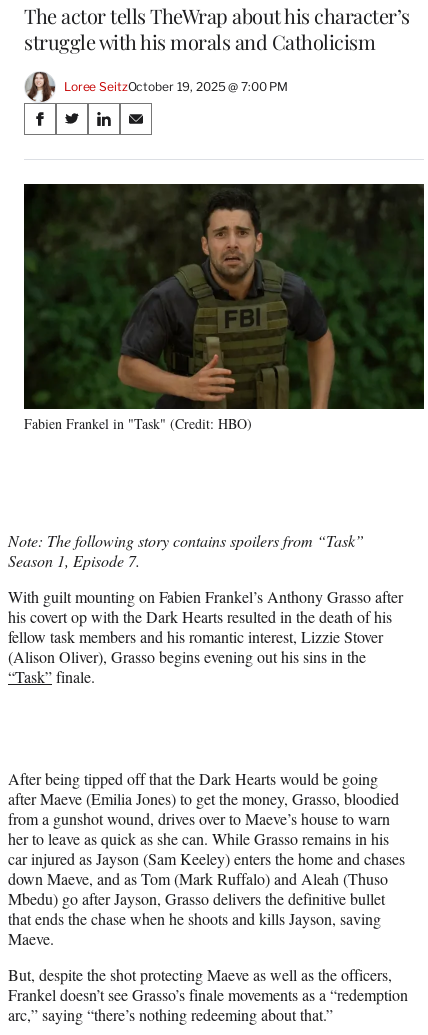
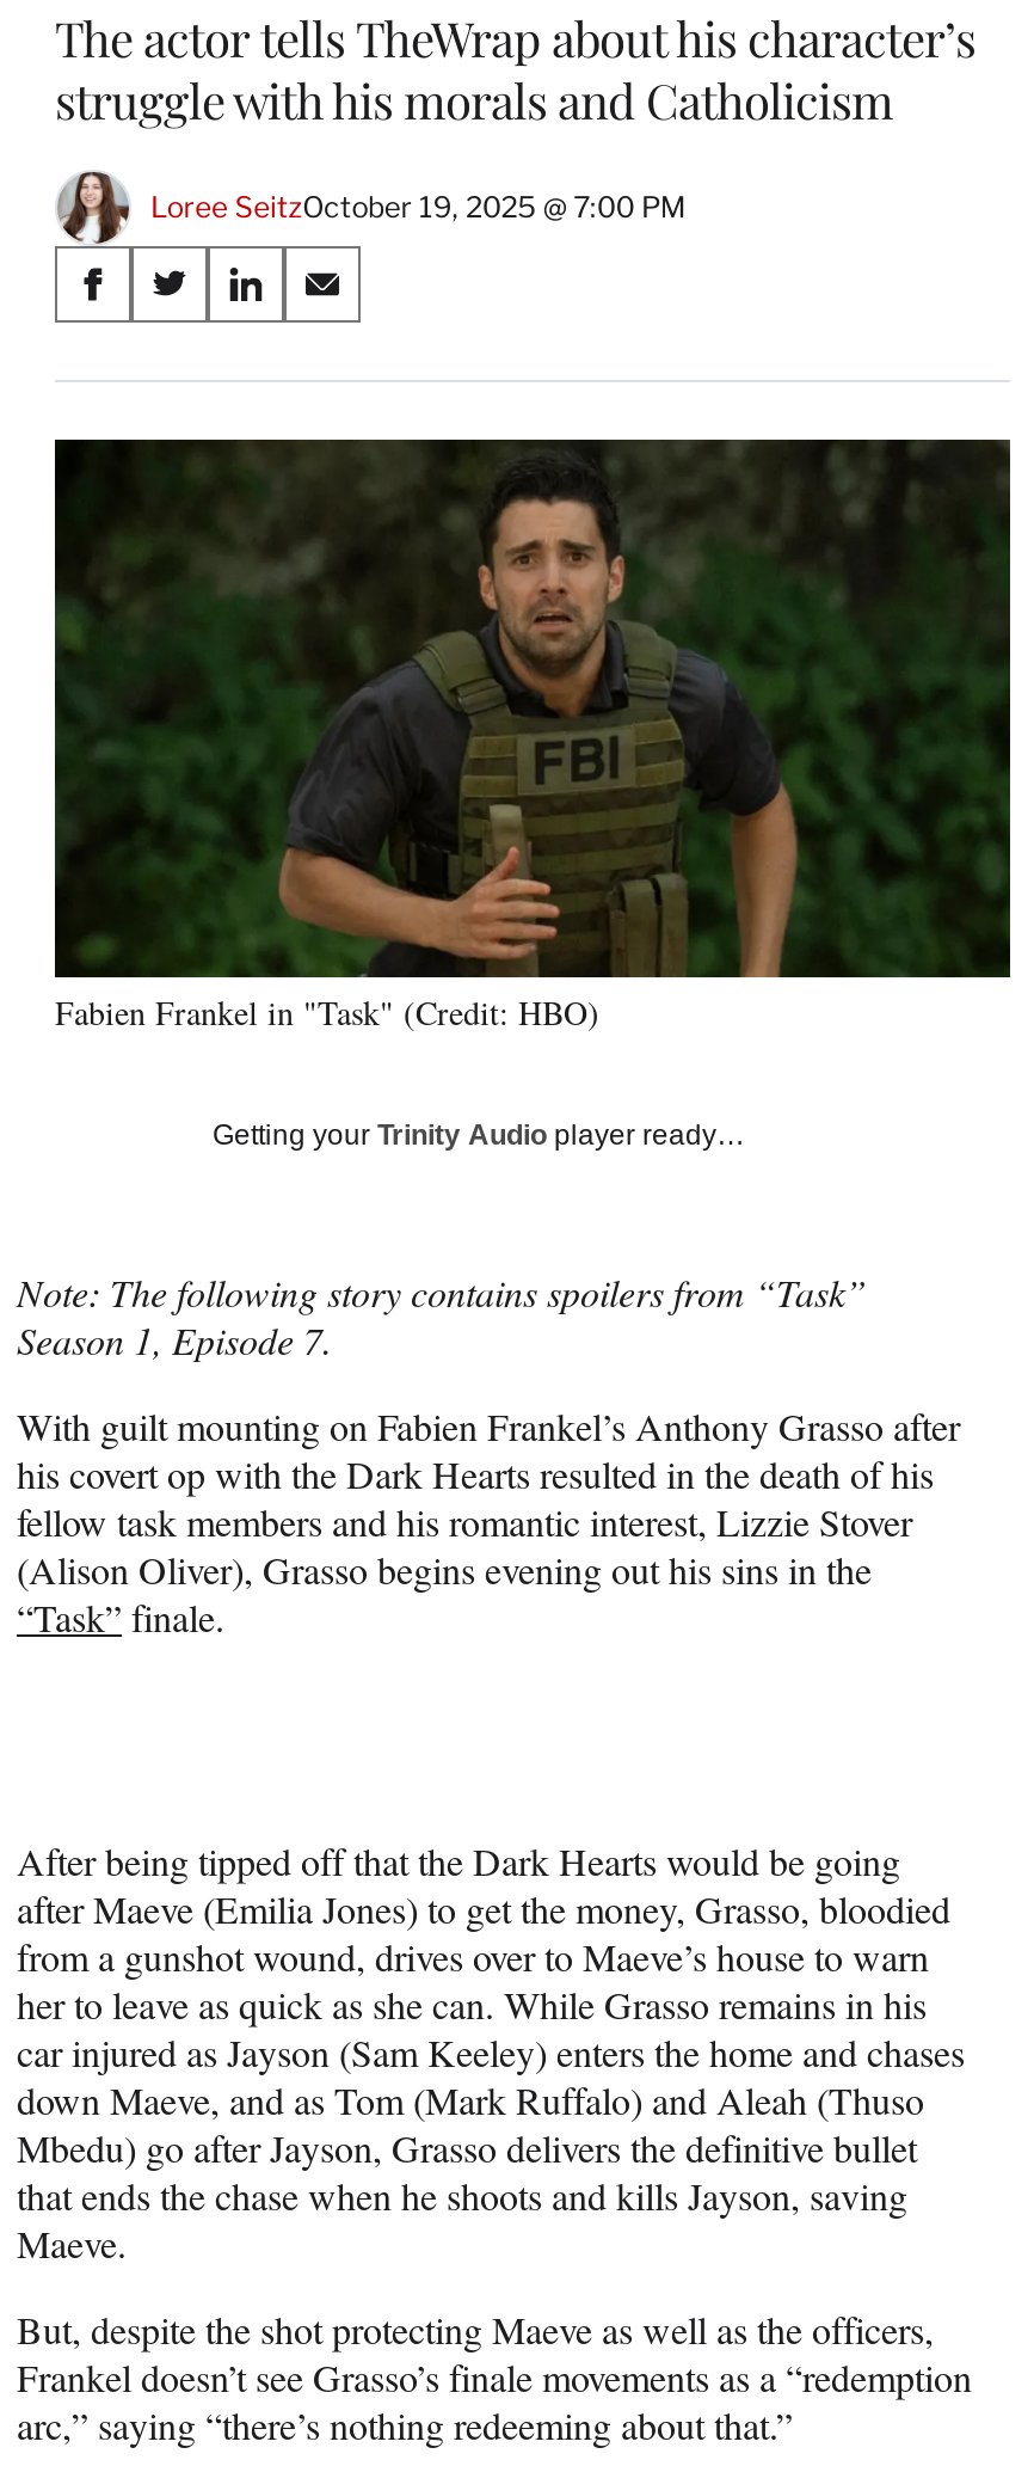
+ Getting your Trinity Audio player ready…
